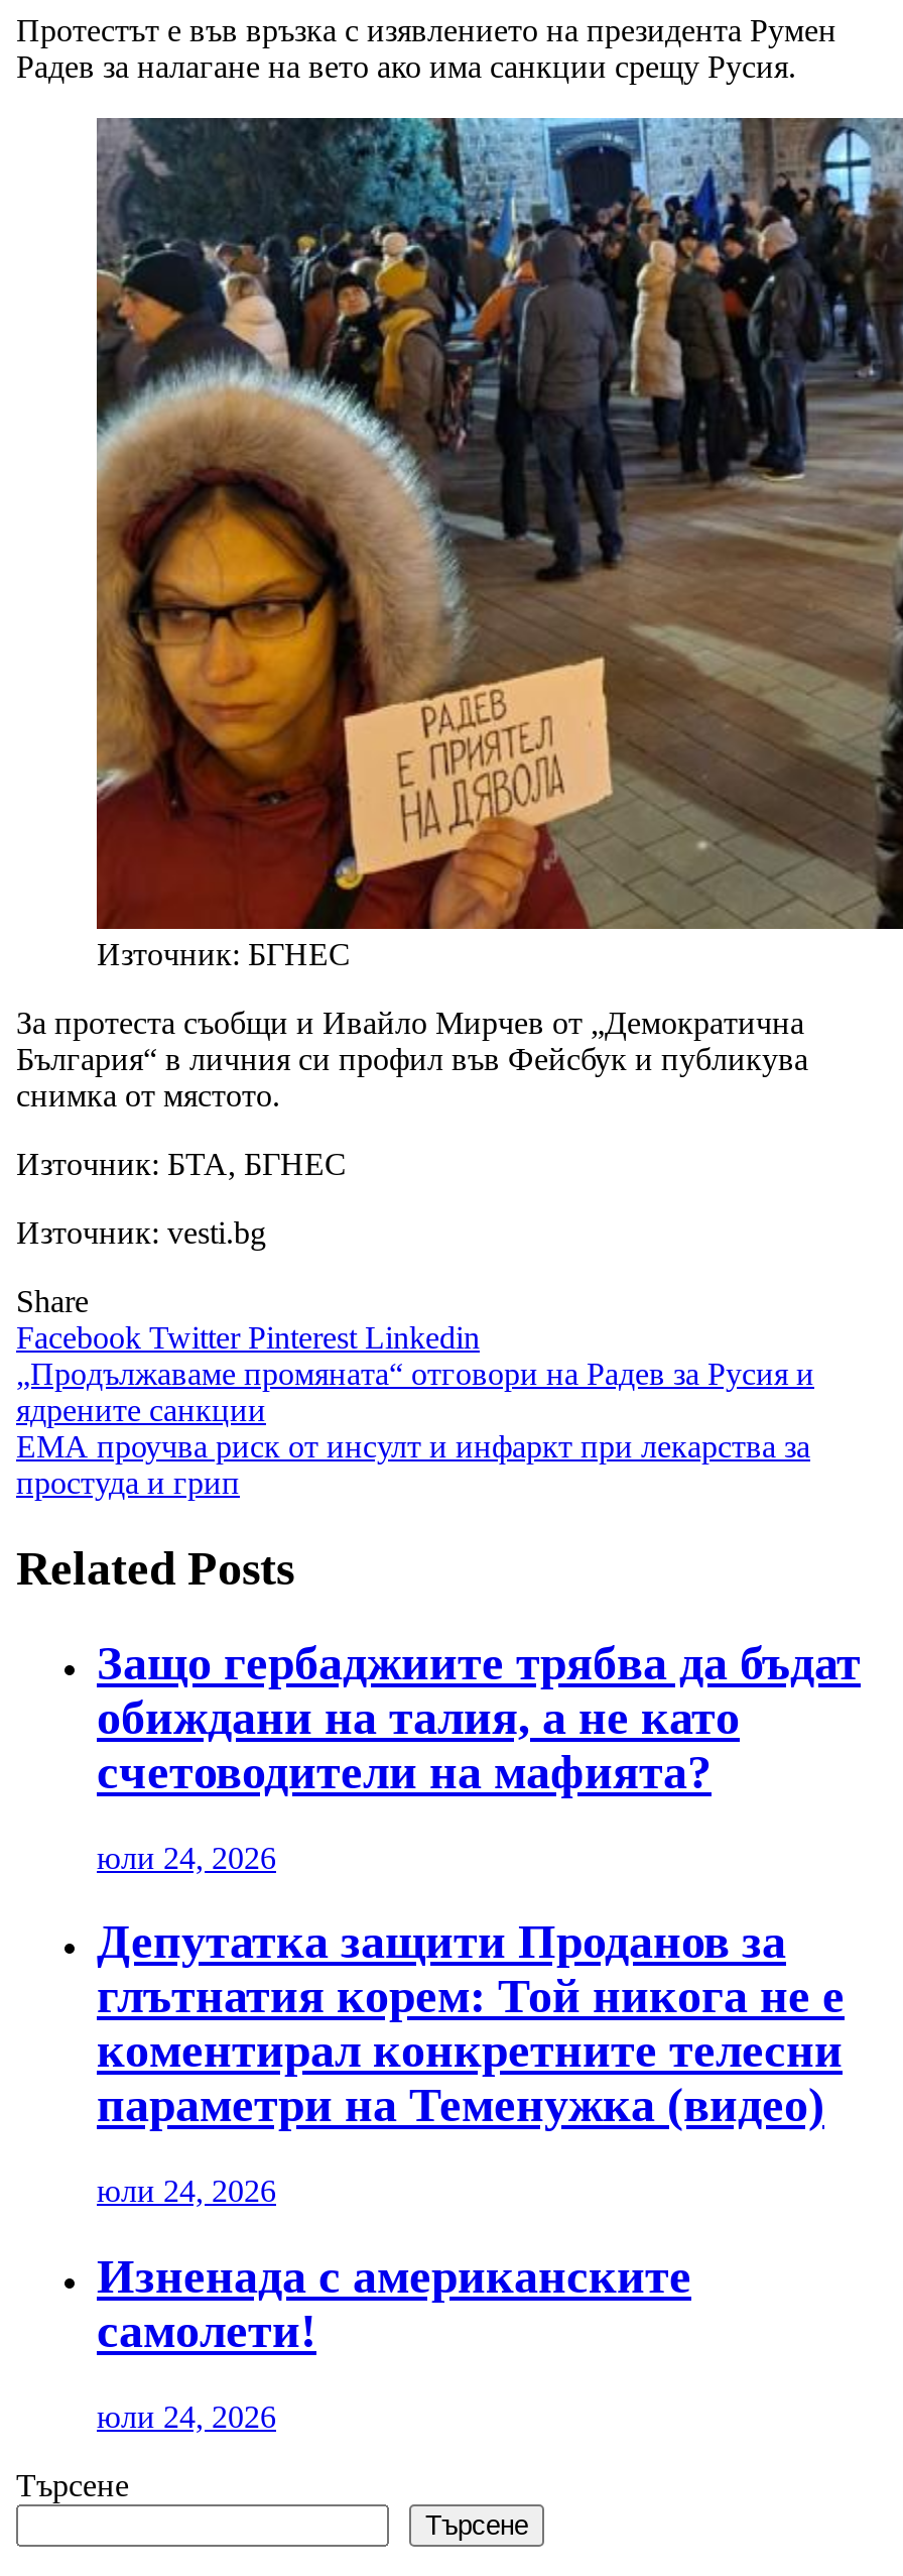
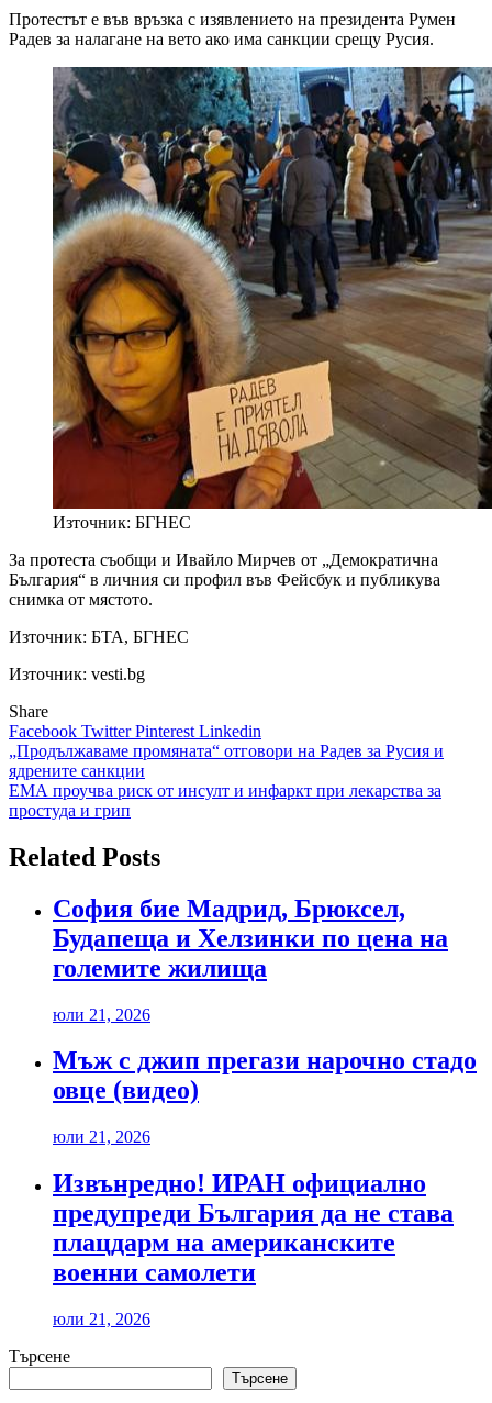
- Защо гербаджиите трябва да бъдат
- обиждани на талия, а не като
- счетоводители на мафията?
+ София бие Мадрид, Брюксел,
+ Будапеща и Хелзинки по цена на
+ големите жилища

- юли 24, 2026
+ юли 21, 2026

- Депутатка защити Проданов за
- глътнатия корем: Той никога не е
- коментирал конкретните телесни
- параметри на Теменужка (видео)
+ Мъж с джип прегази нарочно стадо
+ овце (видео)

- юли 24, 2026
+ юли 21, 2026

- Изненада с американските
- самолети!
+ Извънредно! ИРАН официално
+ предупреди България да не става
+ плацдарм на американските
+ военни самолети

- юли 24, 2026
+ юли 21, 2026
